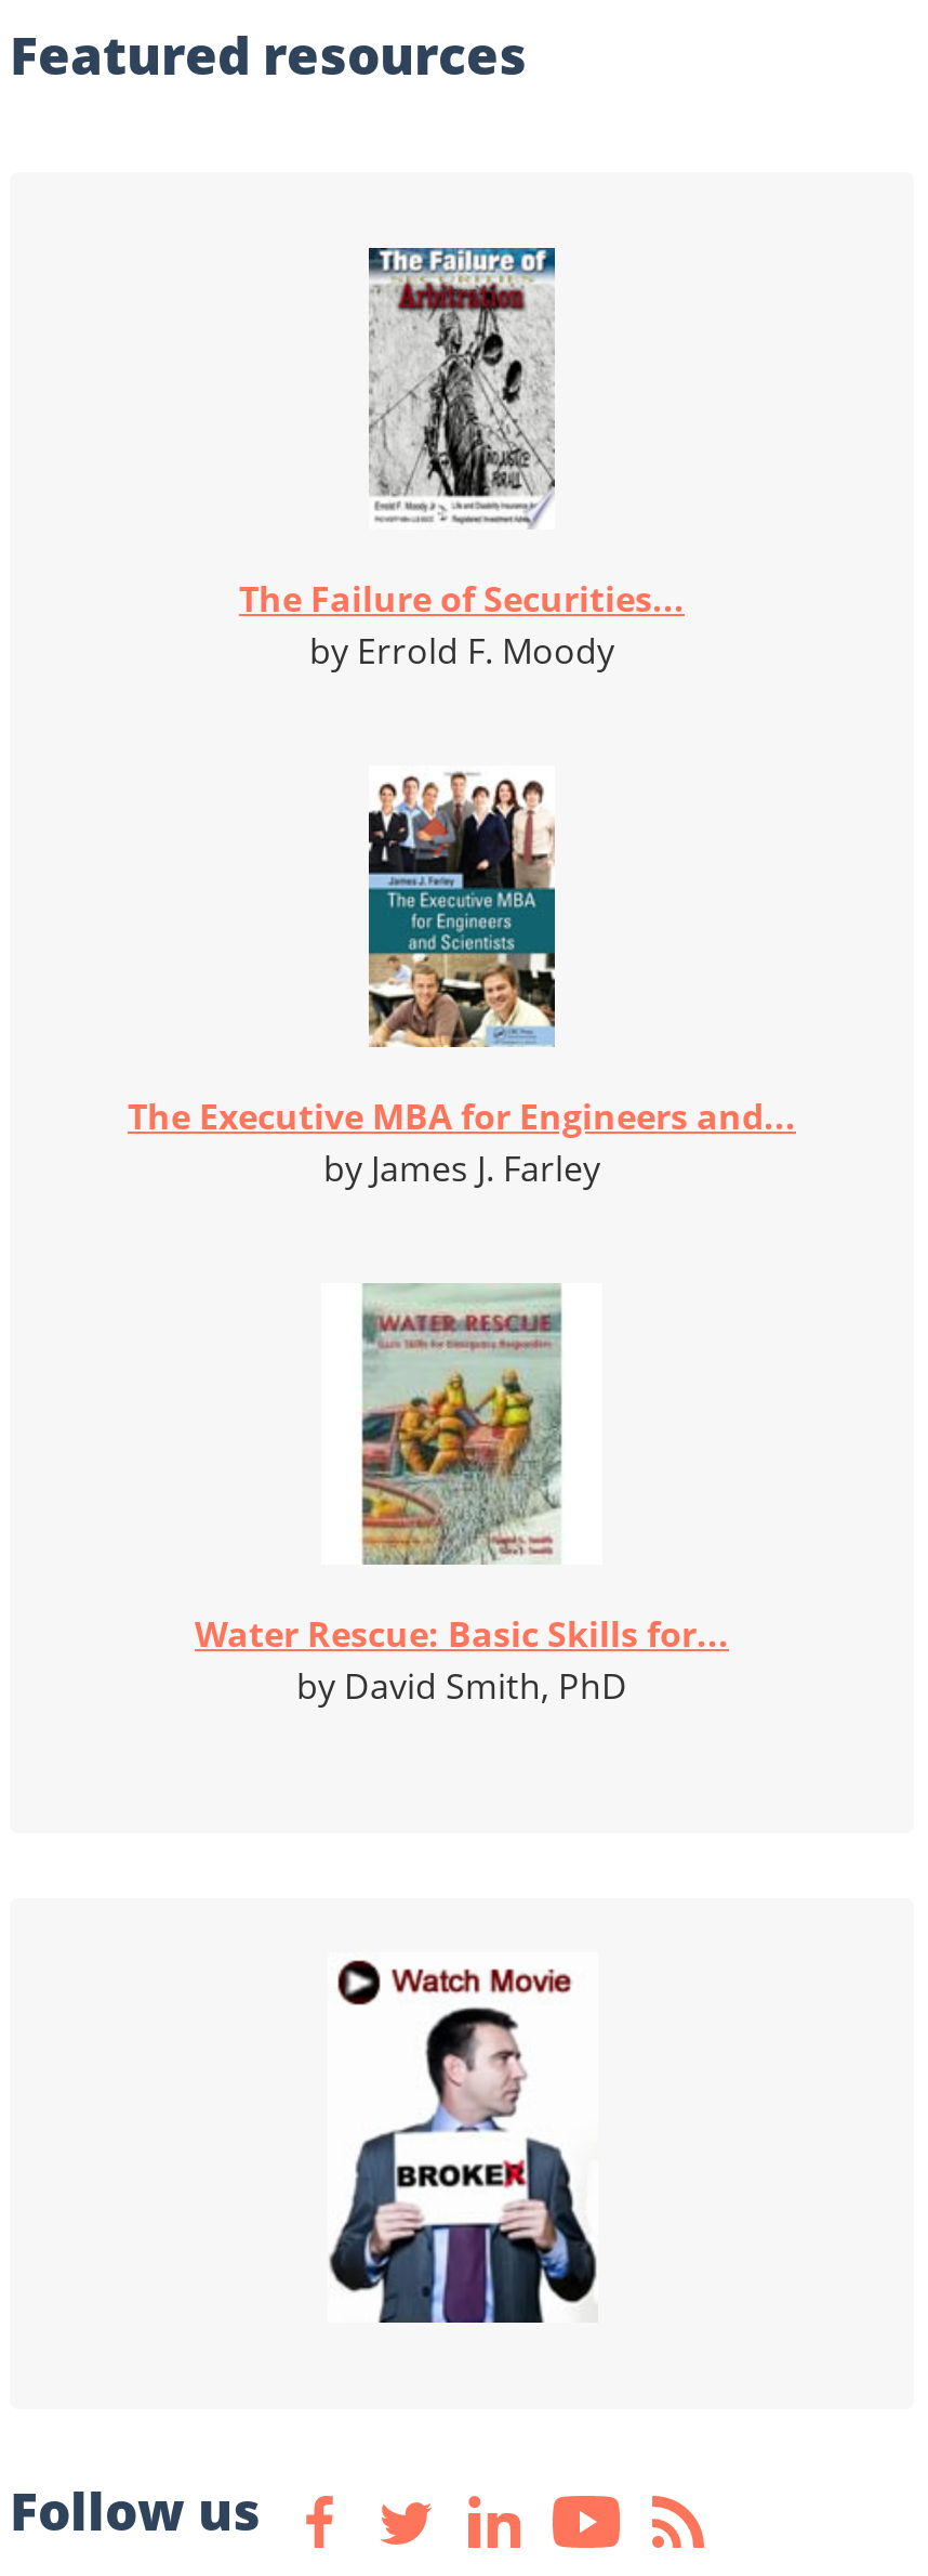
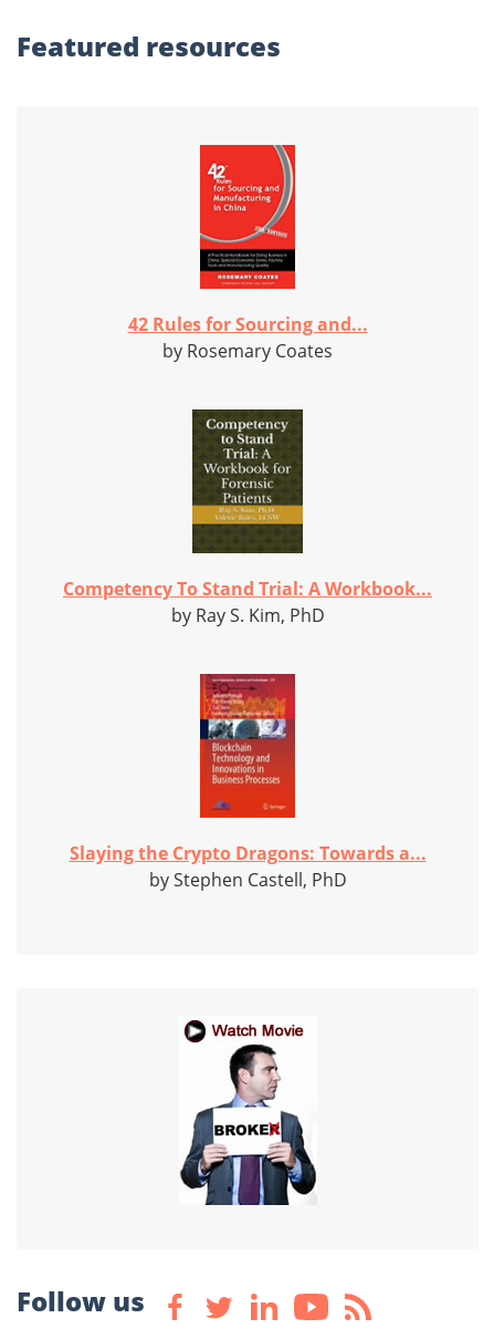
- [image]
- The Failure of Securities...
- by Errold F. Moody
+ [image]
+ 42 Rules for Sourcing and...
+ by Rosemary Coates

- [image]
- The Executive MBA for Engineers and...
- by James J. Farley
+ [image]
+ Competency To Stand Trial: A Workbook...
+ by Ray S. Kim, PhD

- [image]
- Water Rescue: Basic Skills for...
- by David Smith, PhD
+ [image]
+ Slaying the Crypto Dragons: Towards a...
+ by Stephen Castell, PhD
